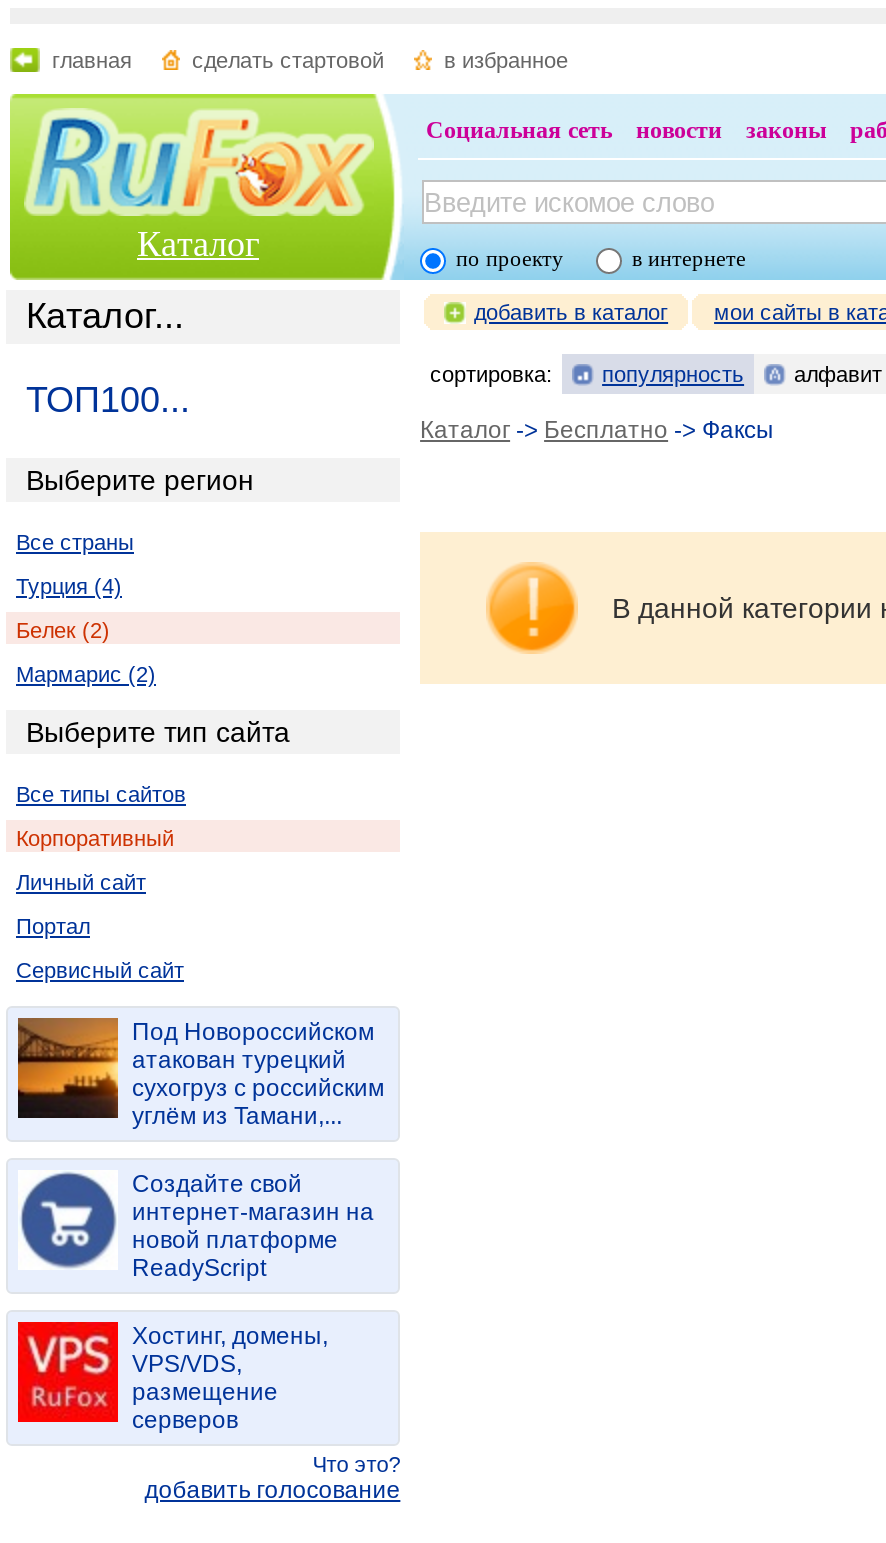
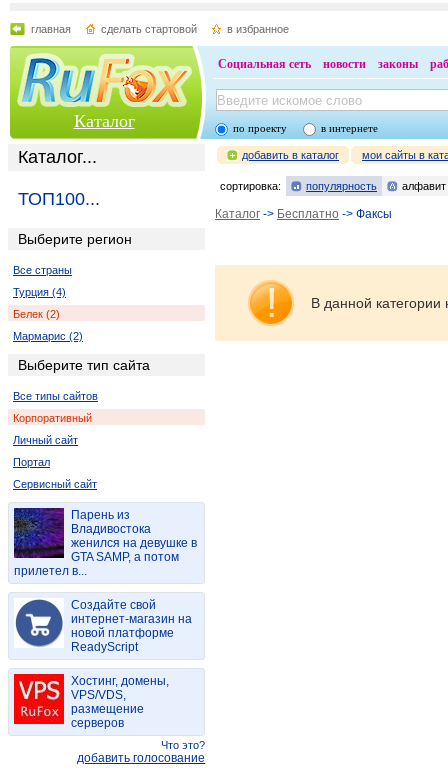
- [image]
- Под Новороссийском
- атакован турецкий
- сухогруз с российским
- углём из Тамани,...
+ [image]
+ Парень из
+ Владивостока
+ женился на девушке в
+ GTA SAMP, а потом
+ прилетел в...
